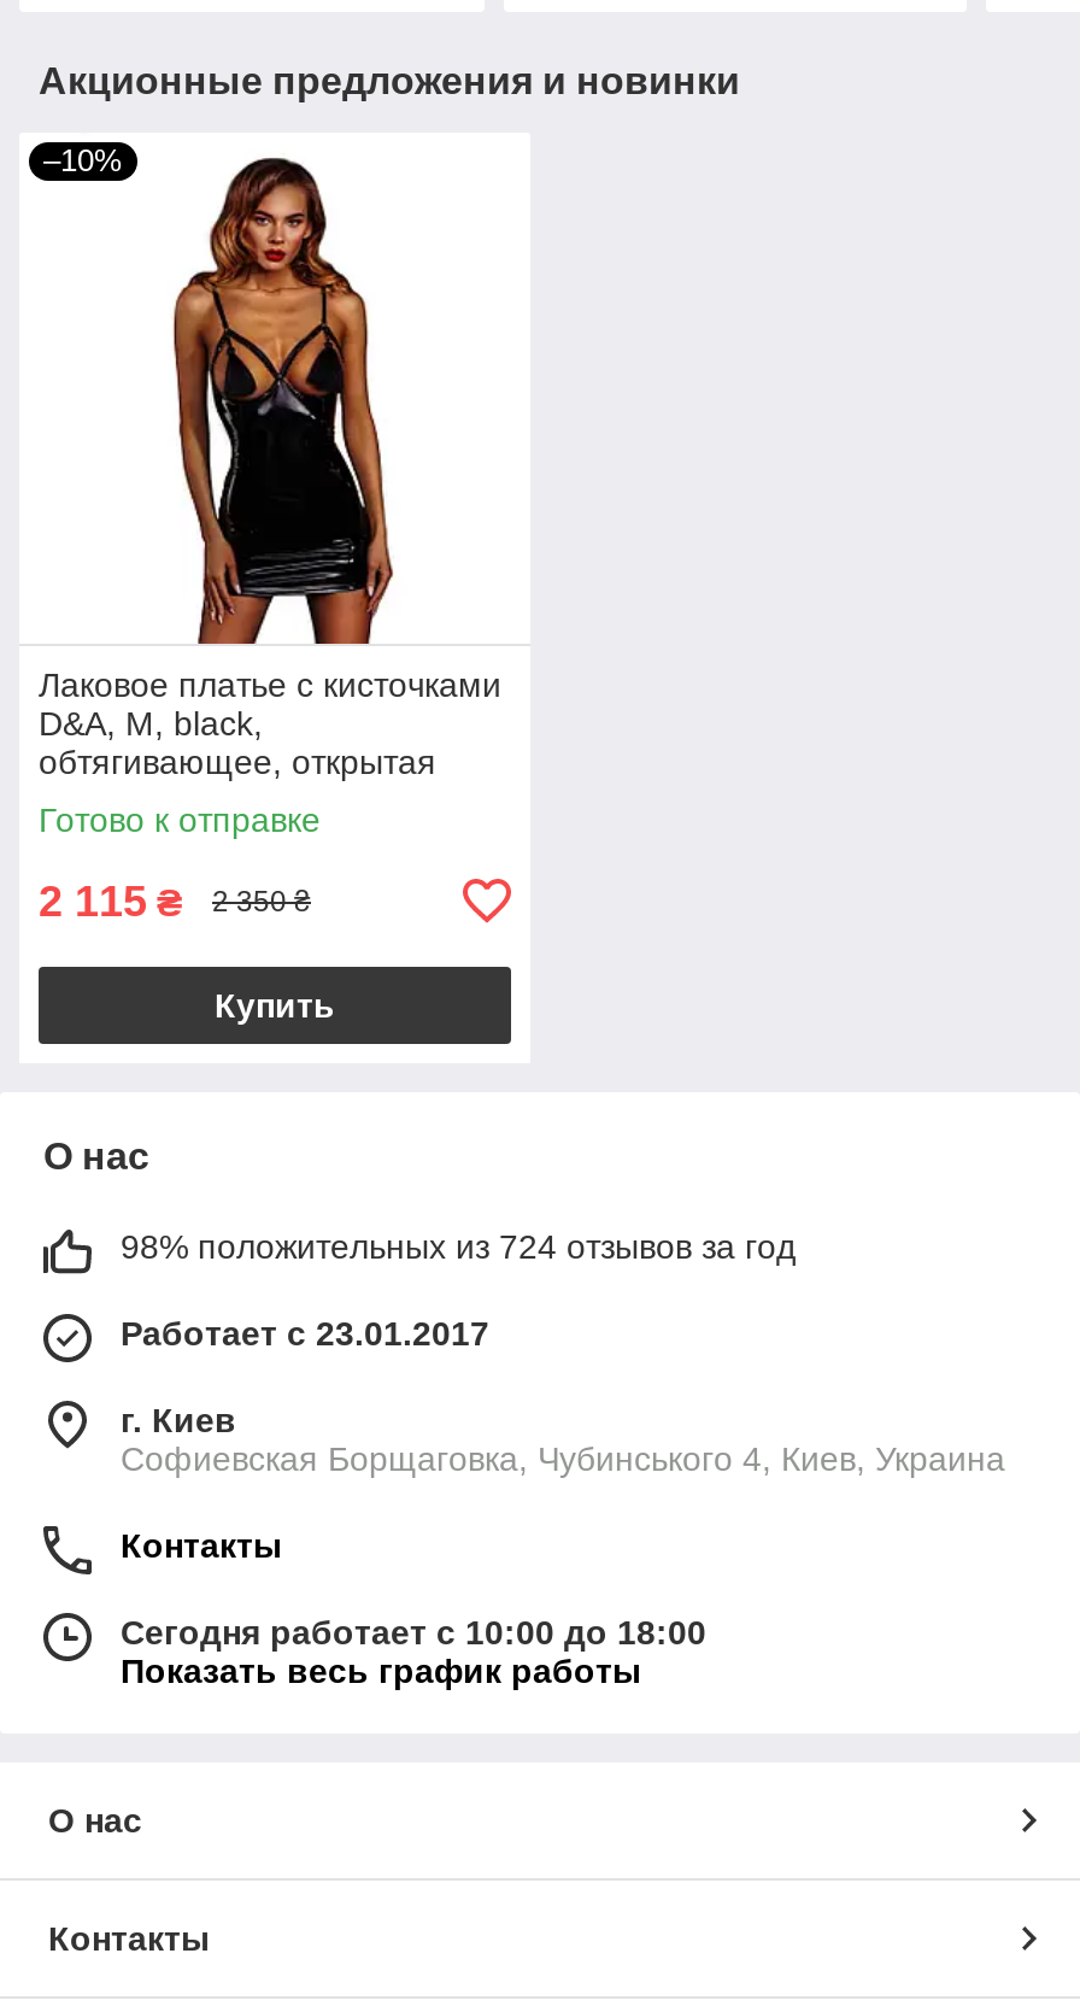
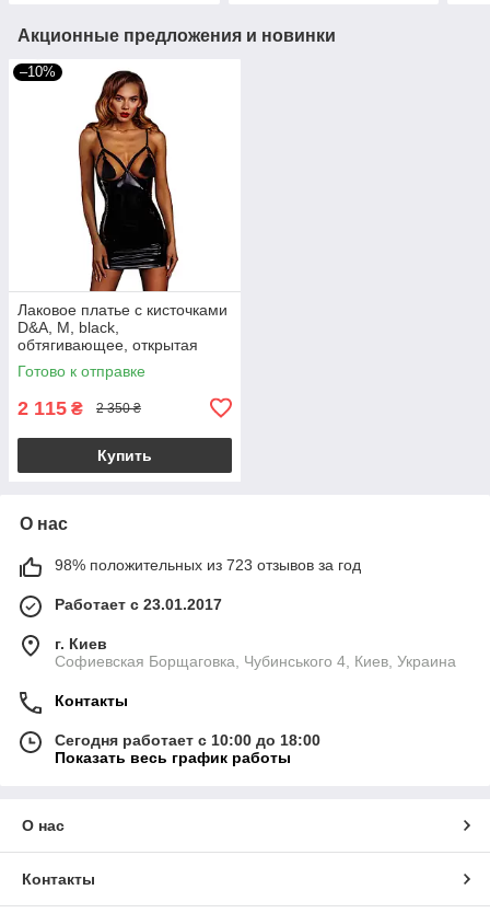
- 98% положительных из 724 отзывов за год
+ 98% положительных из 723 отзывов за год
